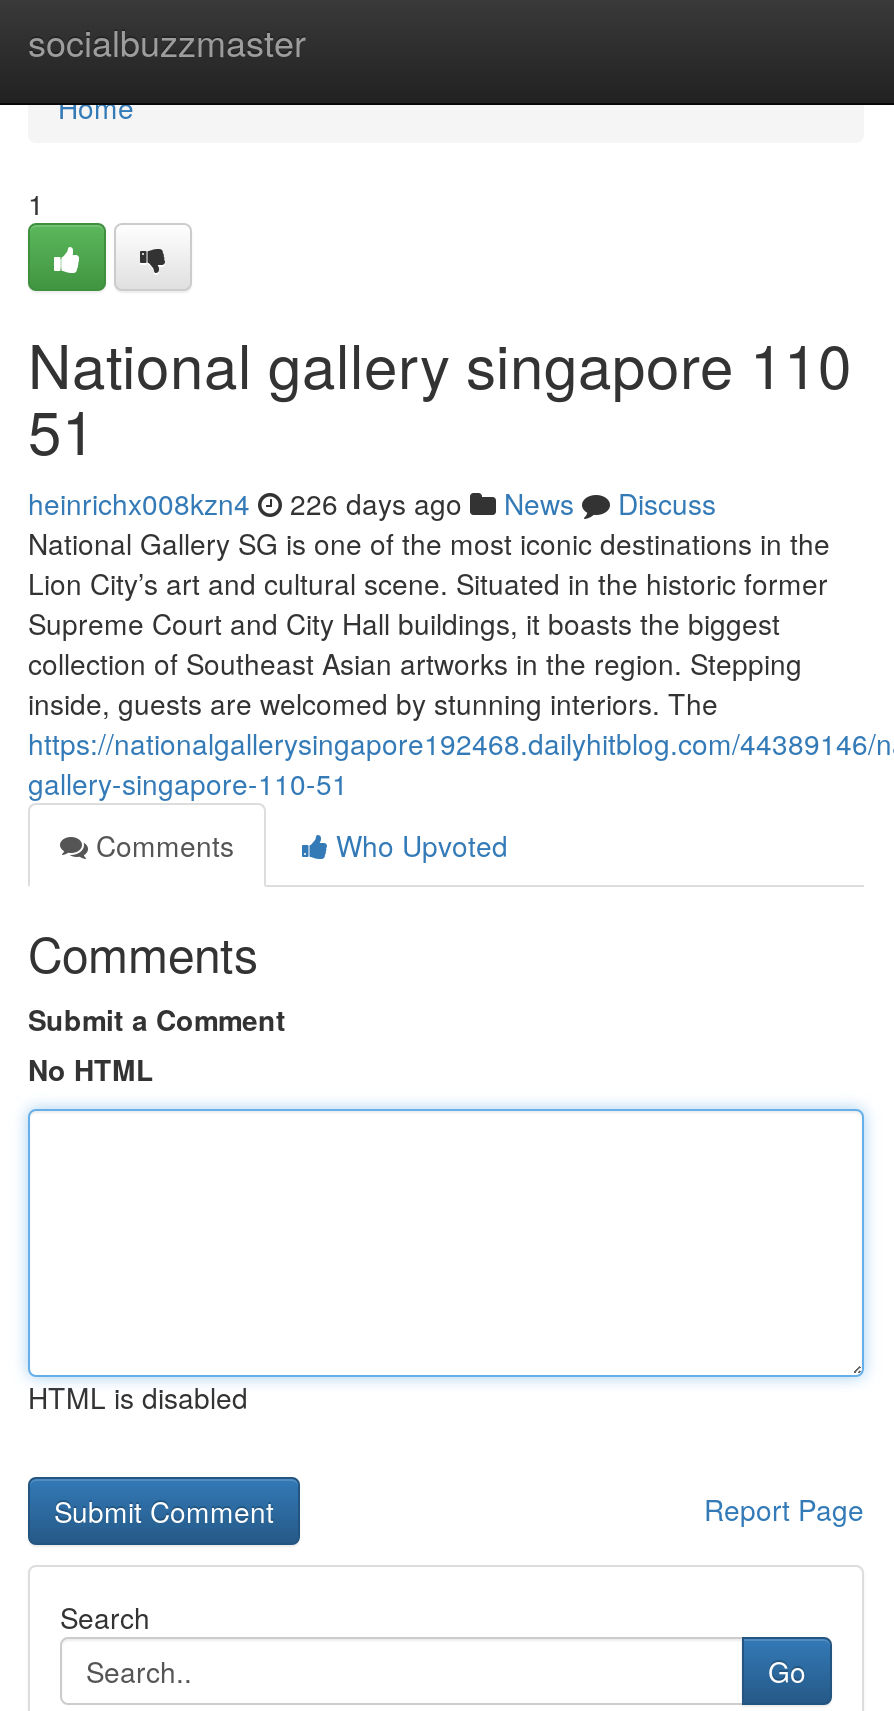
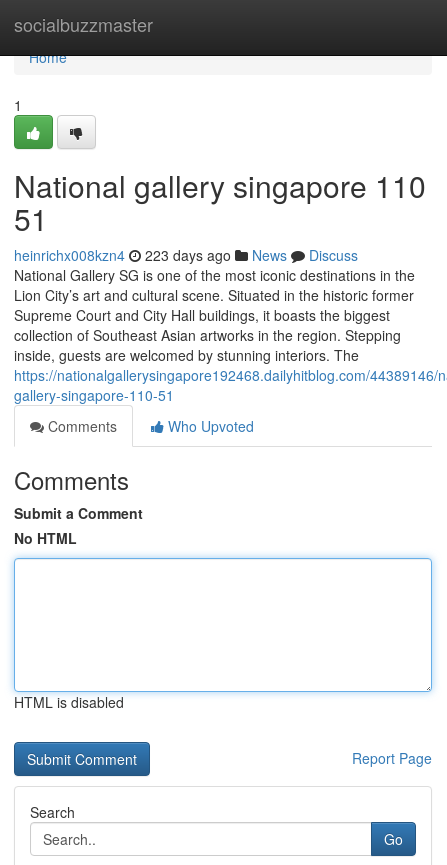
- heinrichx008kzn4 226 days ago News Discuss
+ heinrichx008kzn4 223 days ago News Discuss
